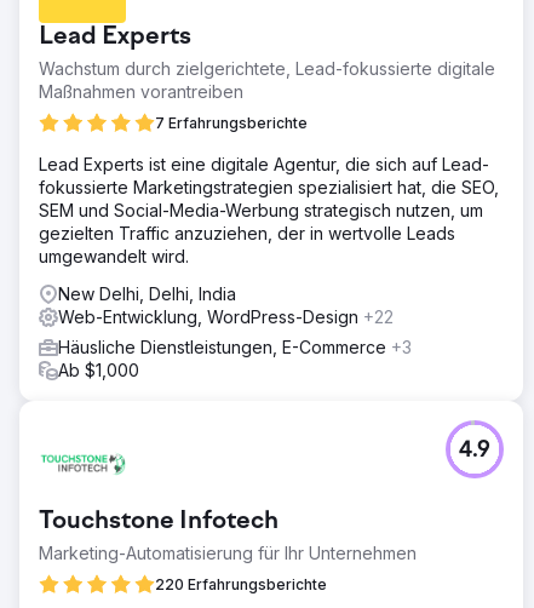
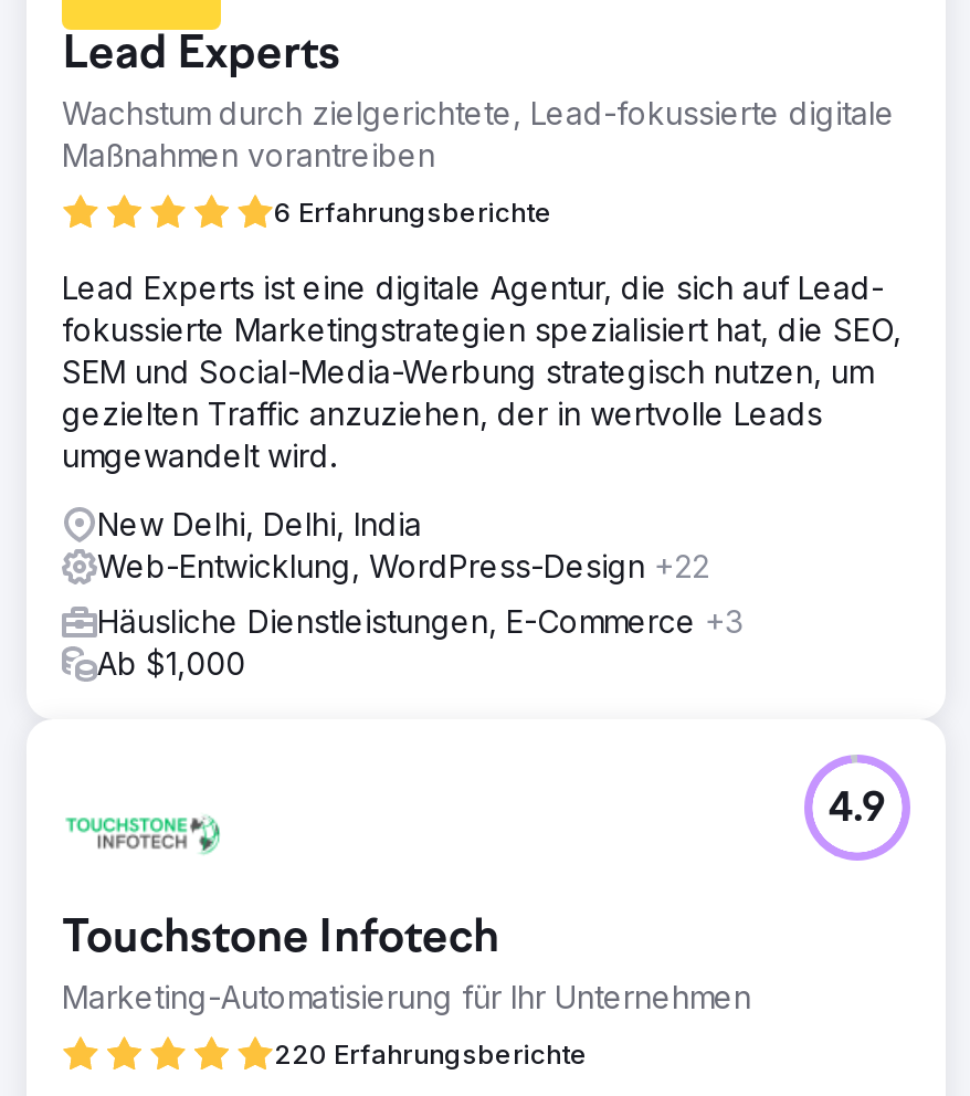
- 7 Erfahrungsberichte
+ 6 Erfahrungsberichte
